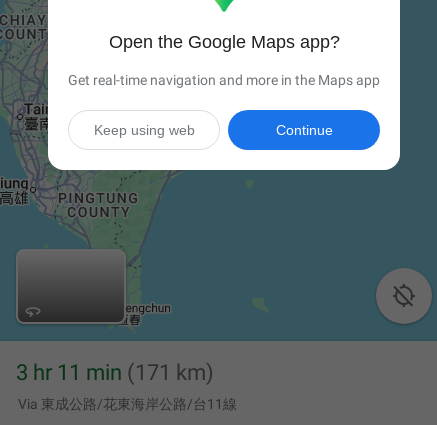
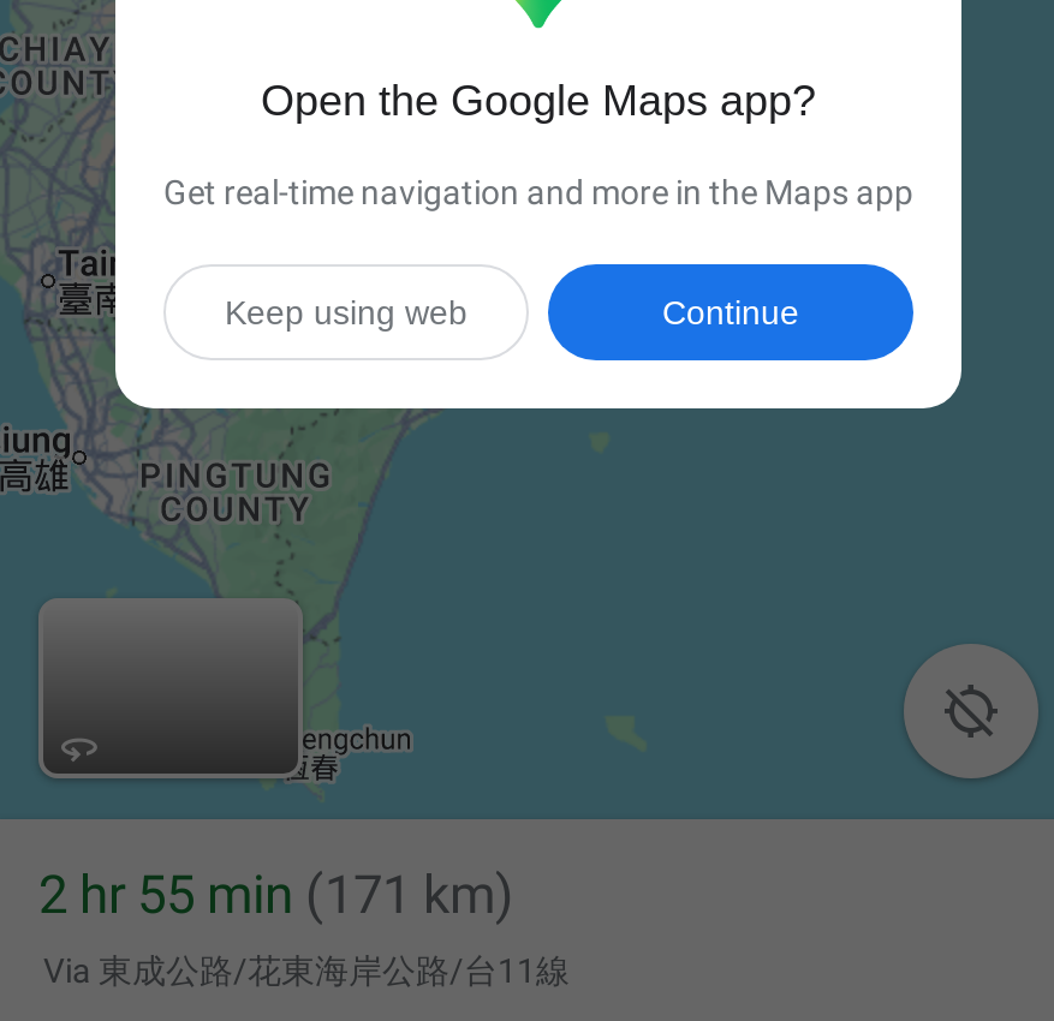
- 3 hr 11 min (171 km)
+ 2 hr 55 min (171 km)
